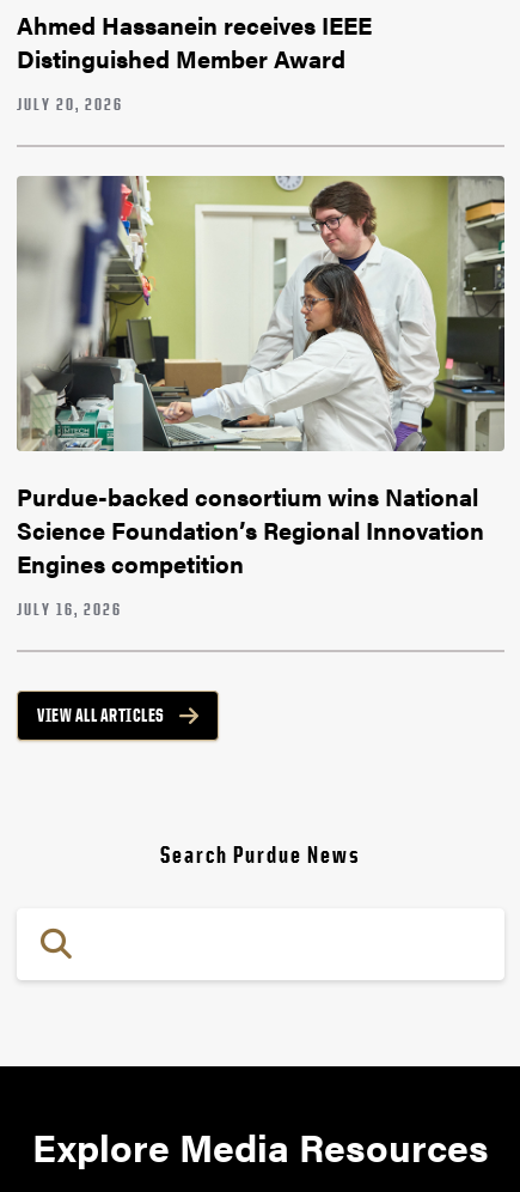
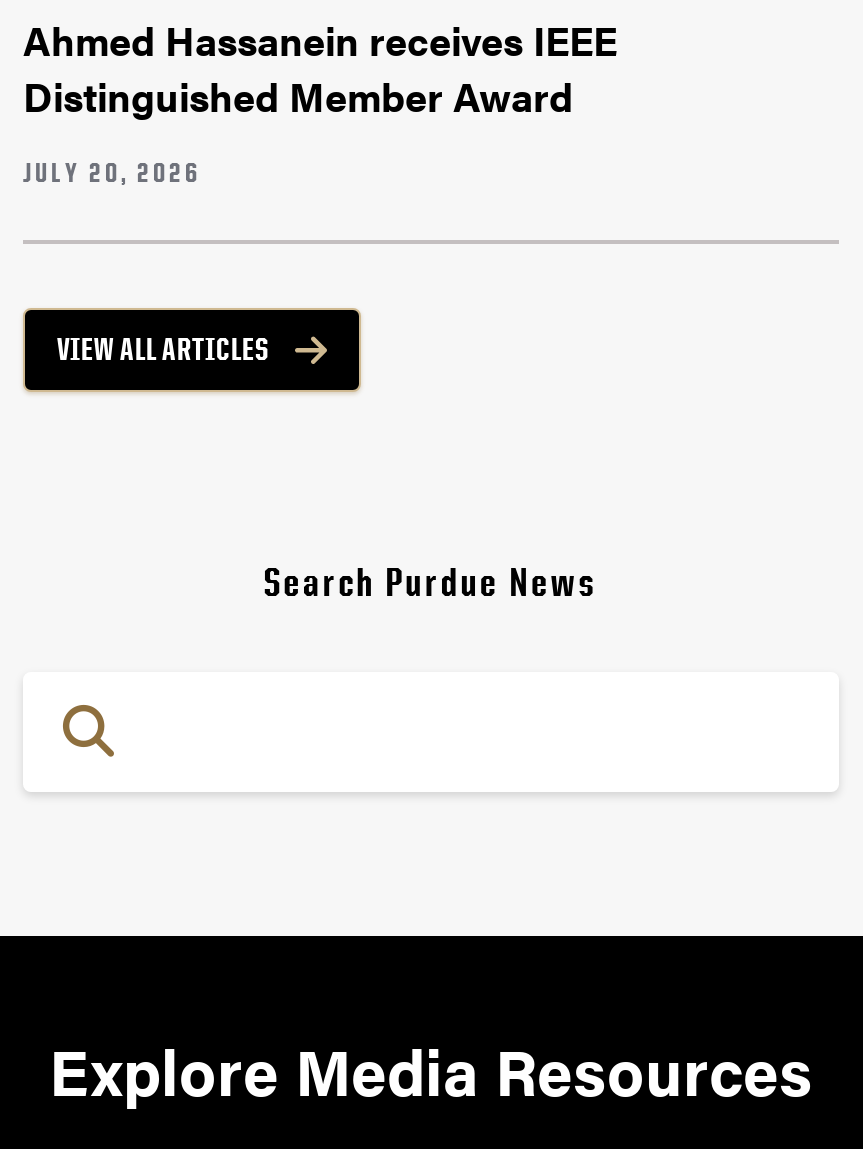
- [image]
- Purdue-backed consortium wins National
- Science Foundation’s Regional Innovation
- Engines competition
- JULY 16, 2026
